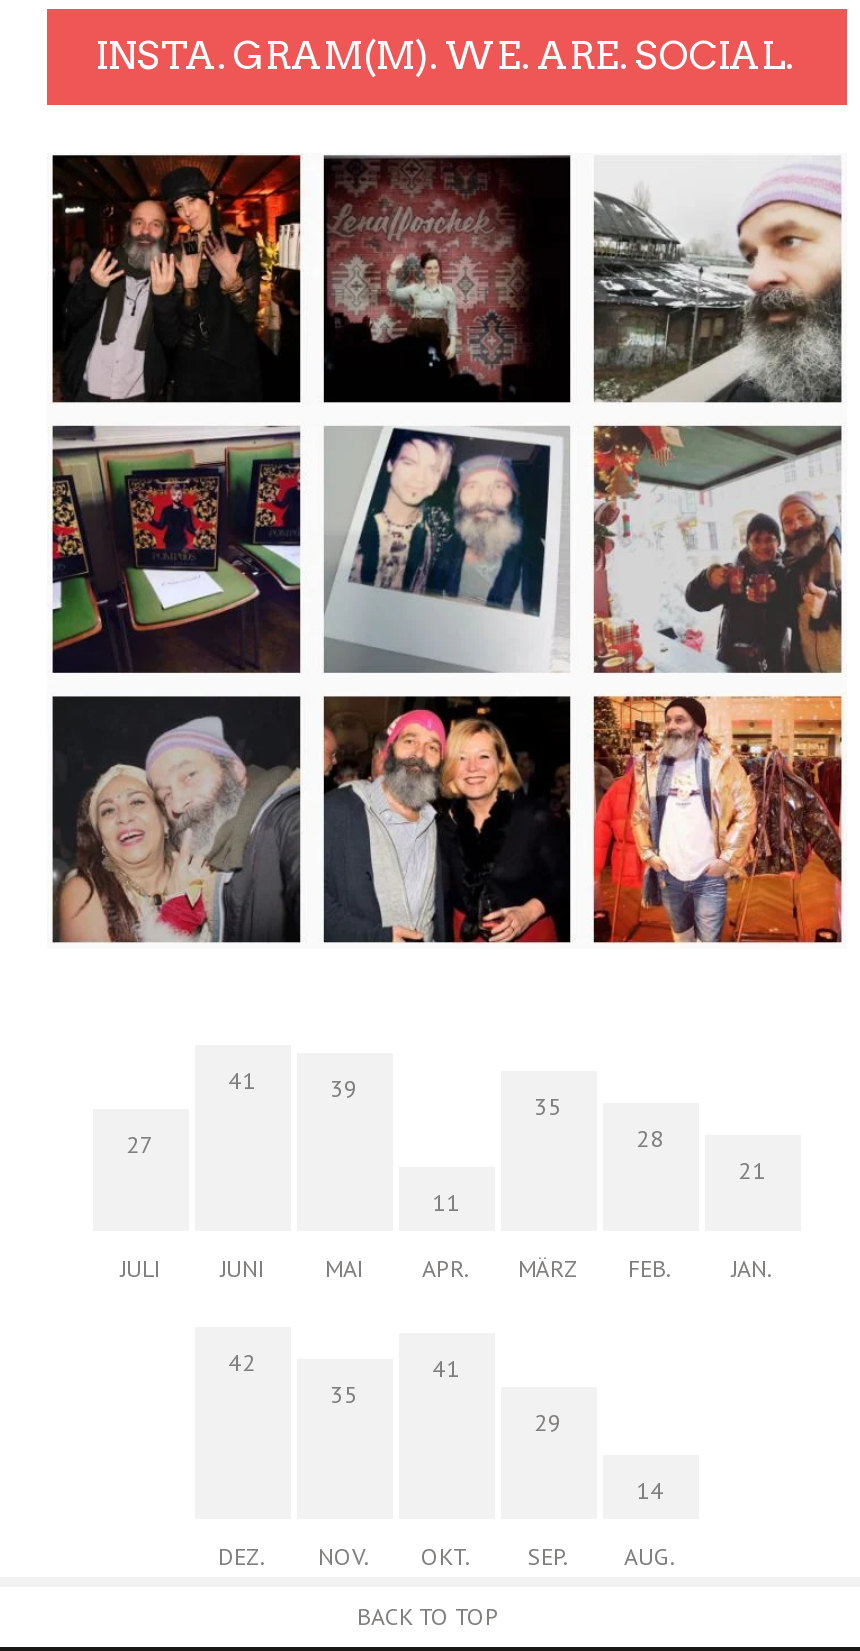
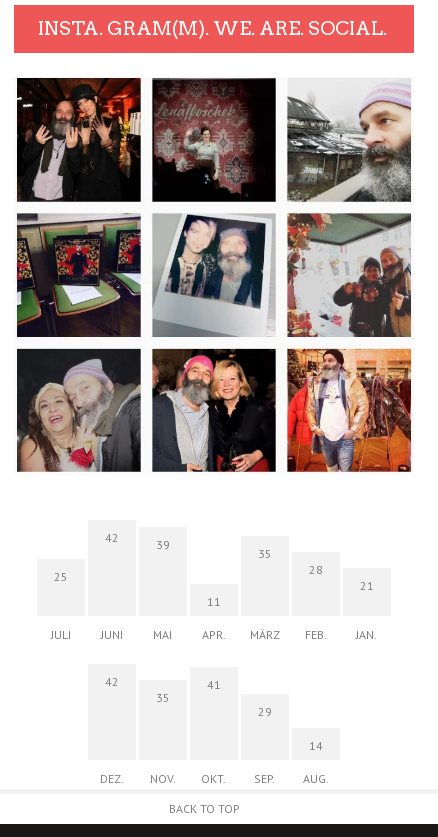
- 41
+ 42

- 27
+ 25
